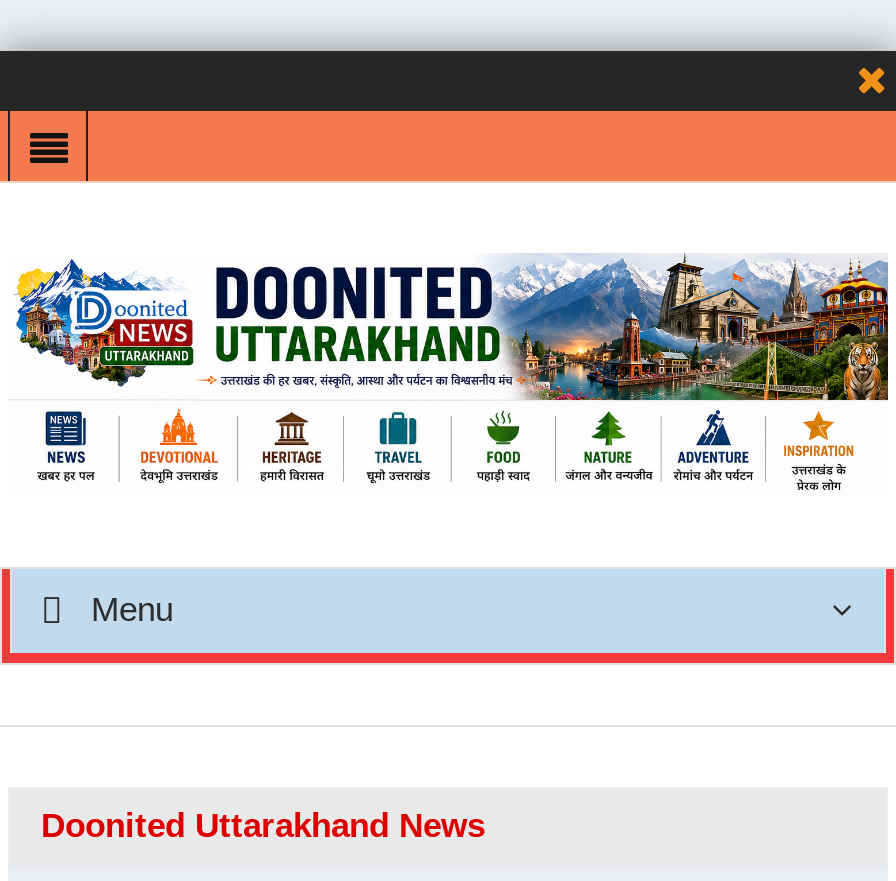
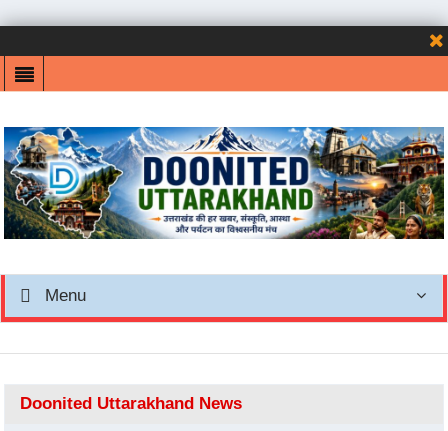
- [image]
+ [image]
